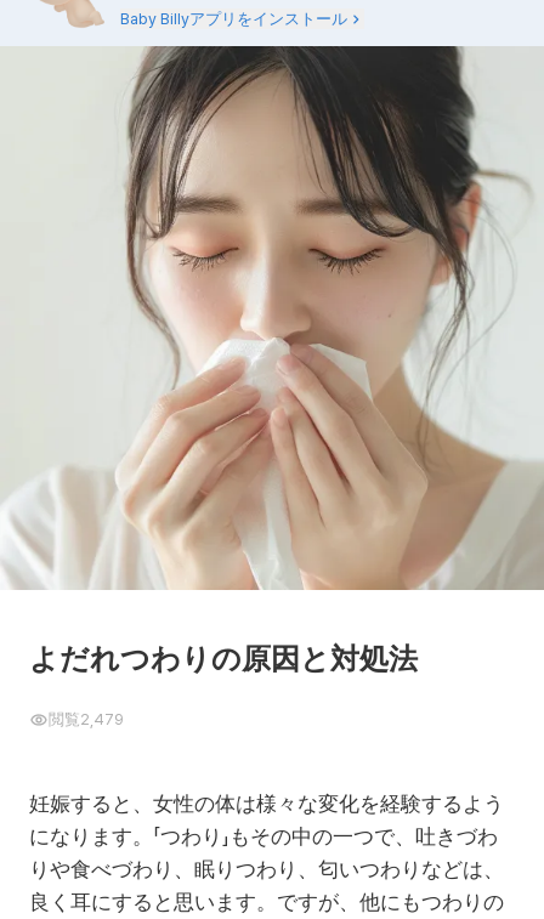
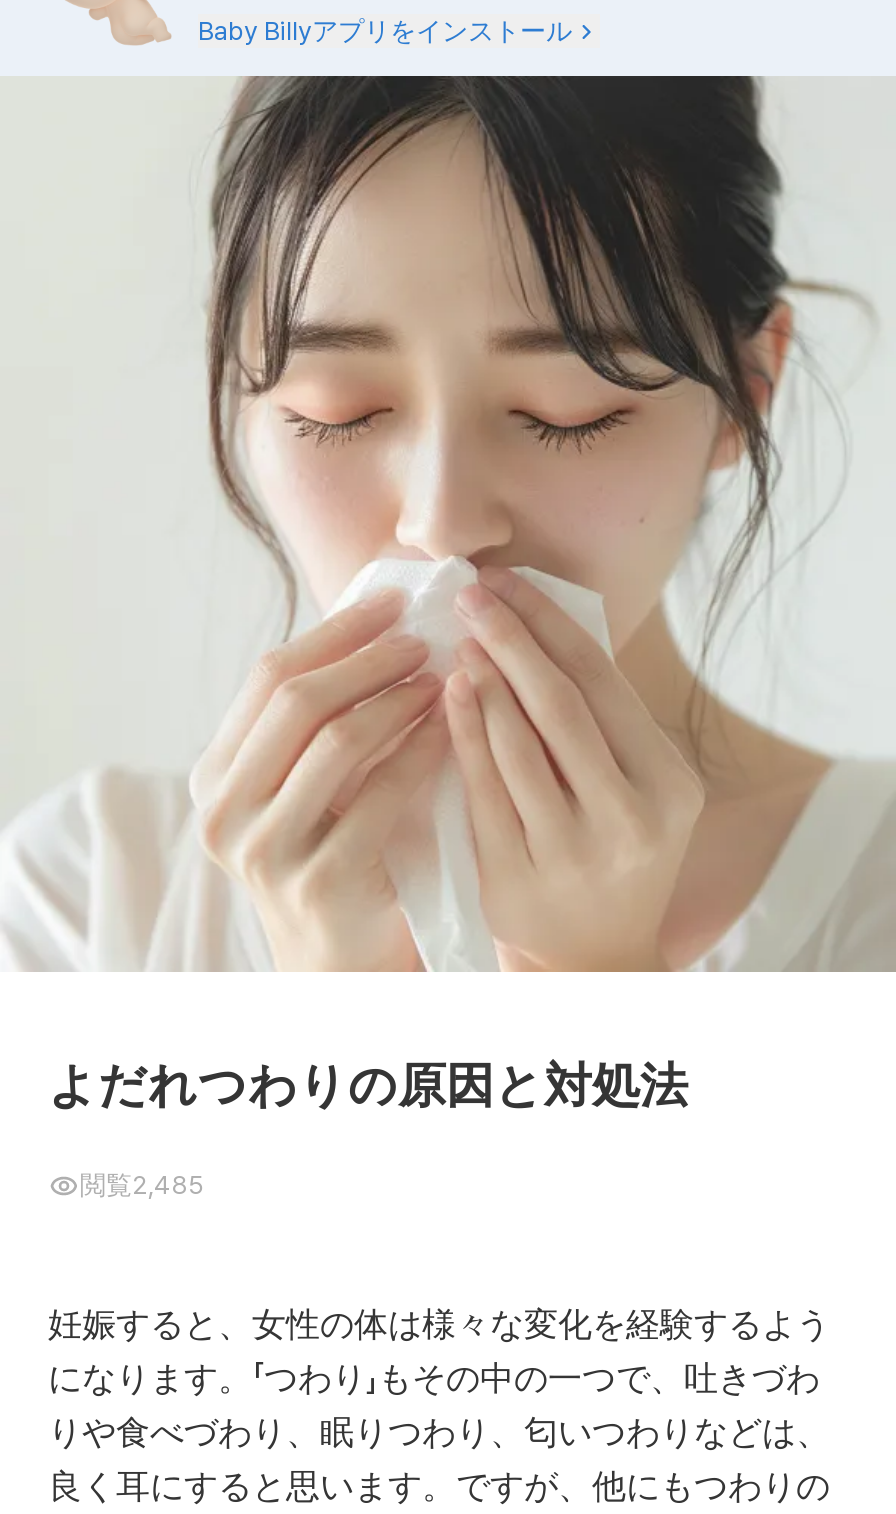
- 閲覧2,479
+ 閲覧2,485
